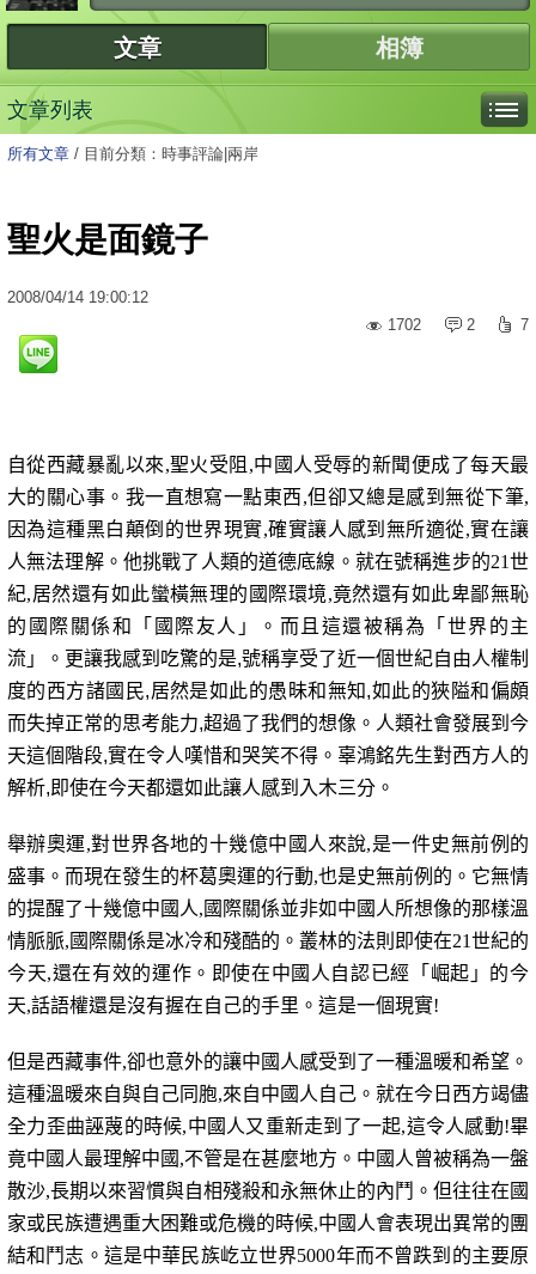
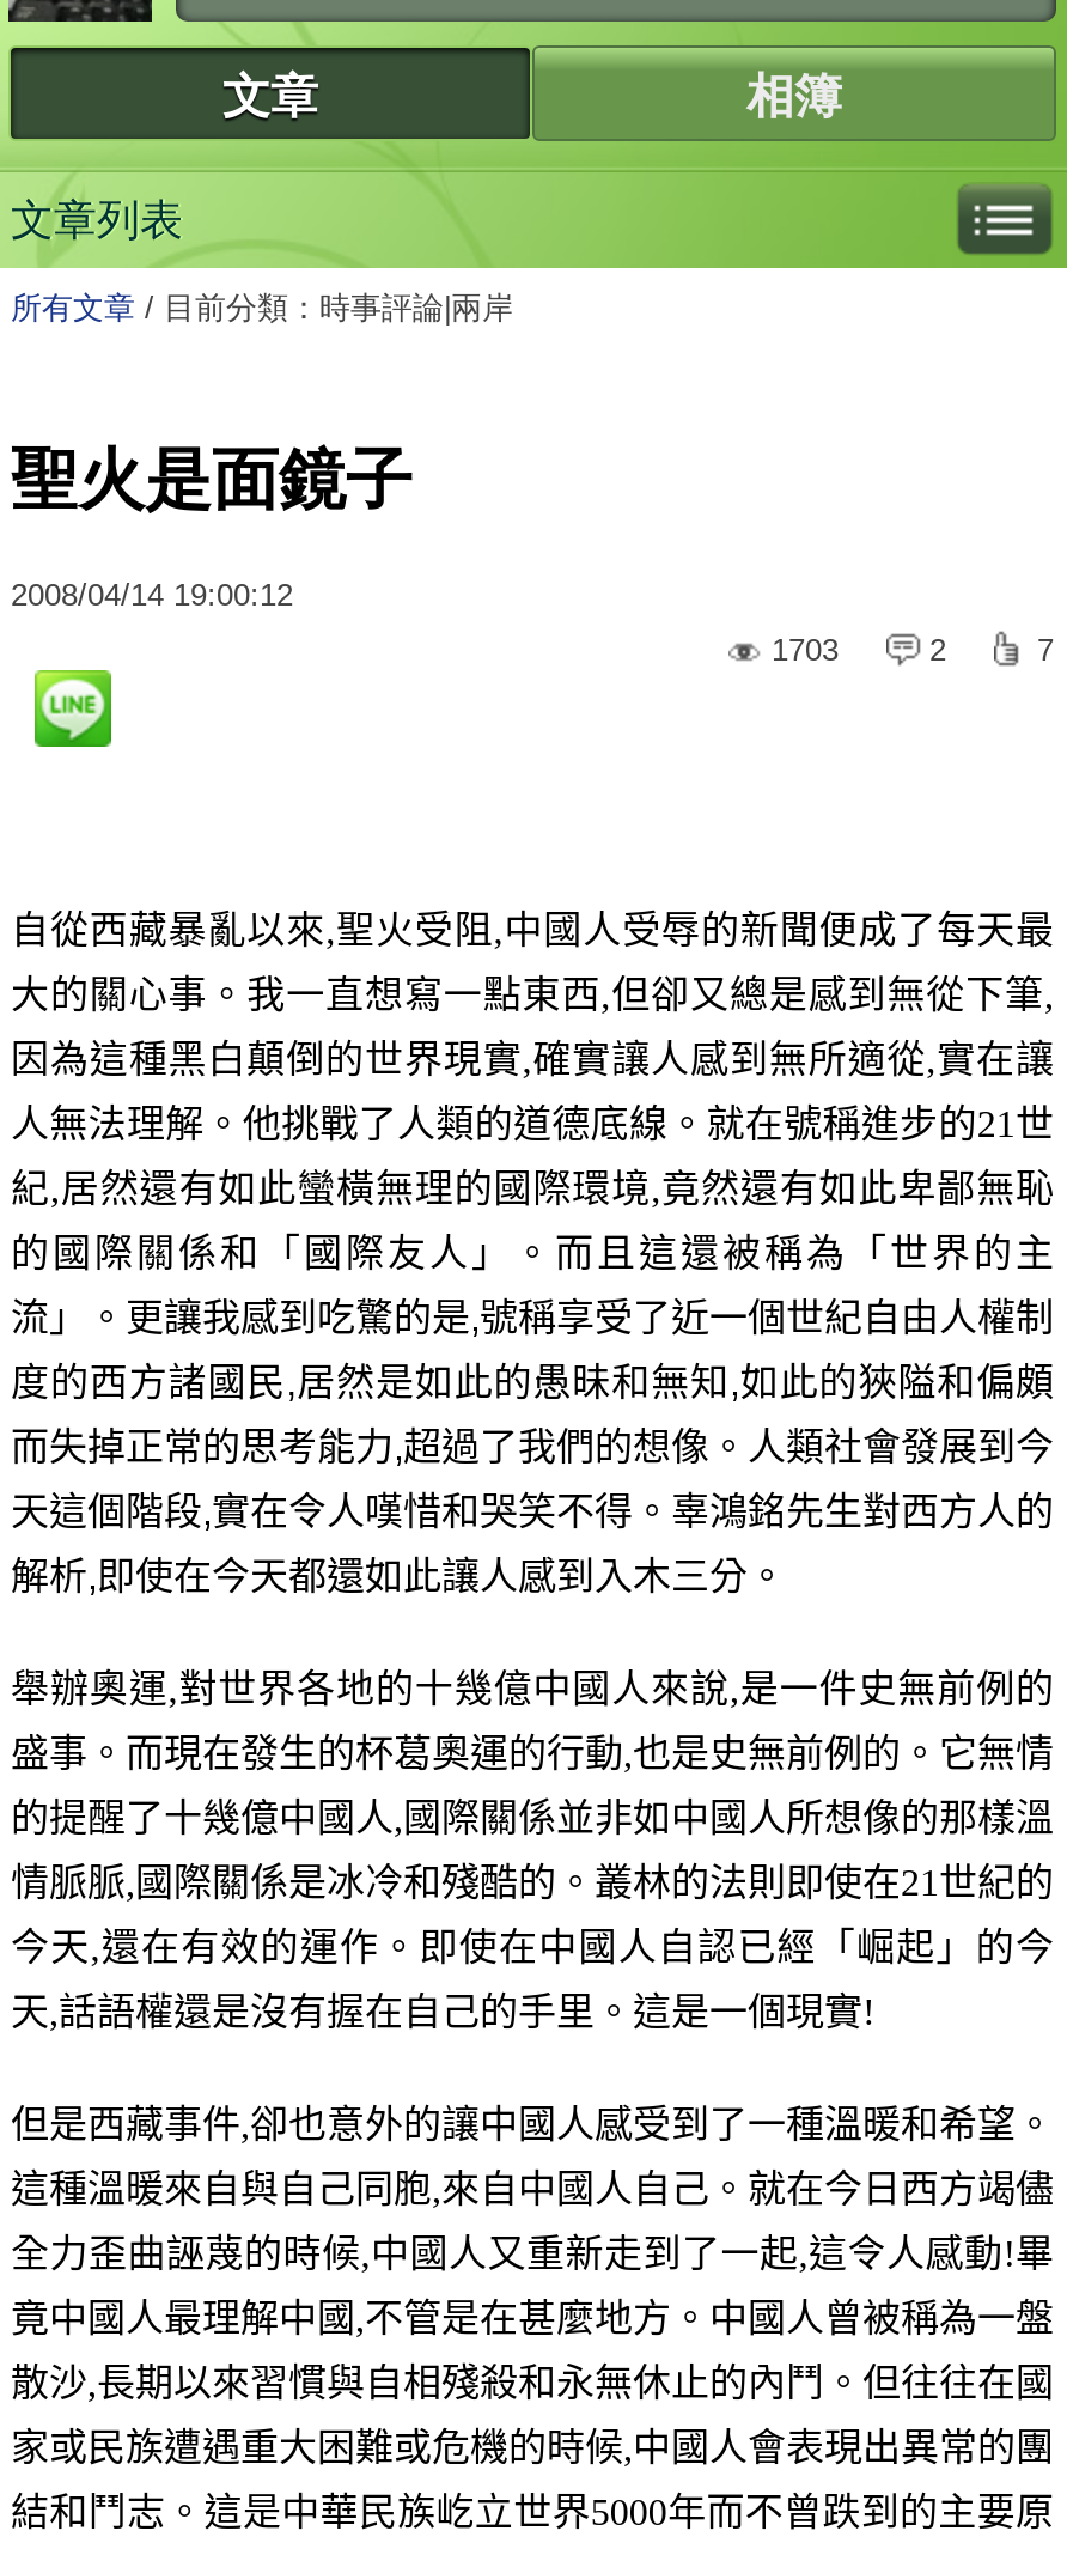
- 1702
+ 1703
